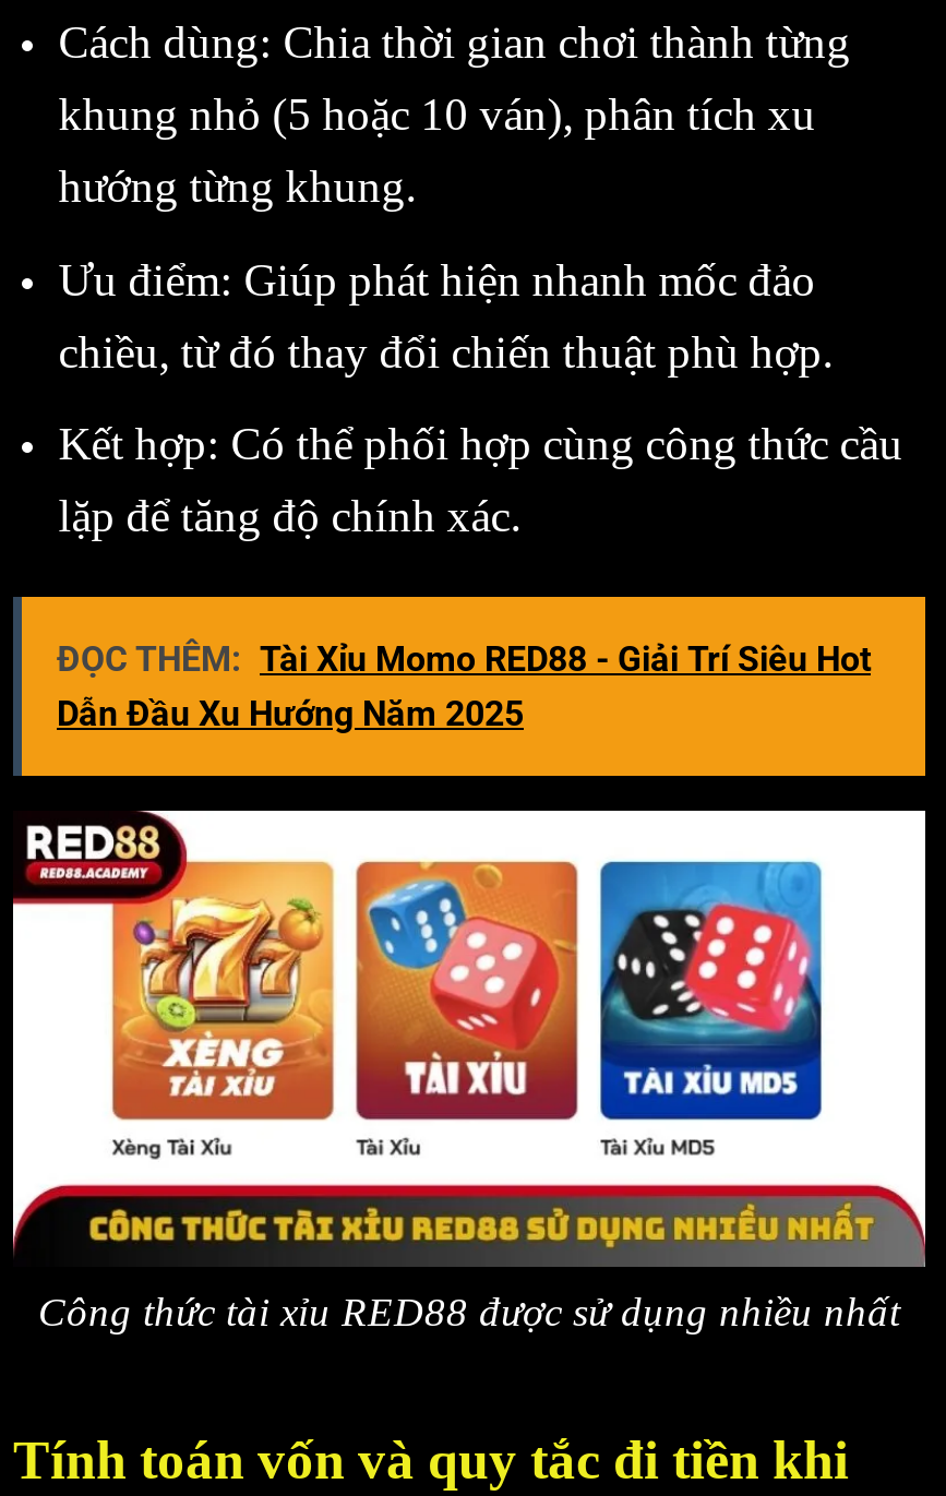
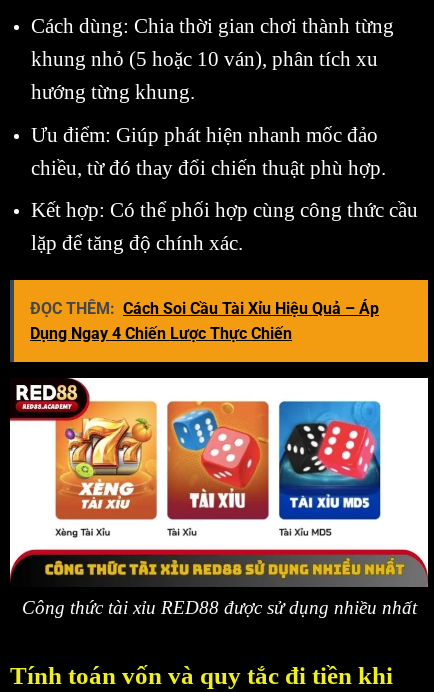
- ĐỌC THÊM: Tài Xỉu Momo RED88 - Giải Trí Siêu Hot
- Dẫn Đầu Xu Hướng Năm 2025
+ ĐỌC THÊM: Cách Soi Cầu Tài Xỉu Hiệu Quả – Áp
+ Dụng Ngay 4 Chiến Lược Thực Chiến
